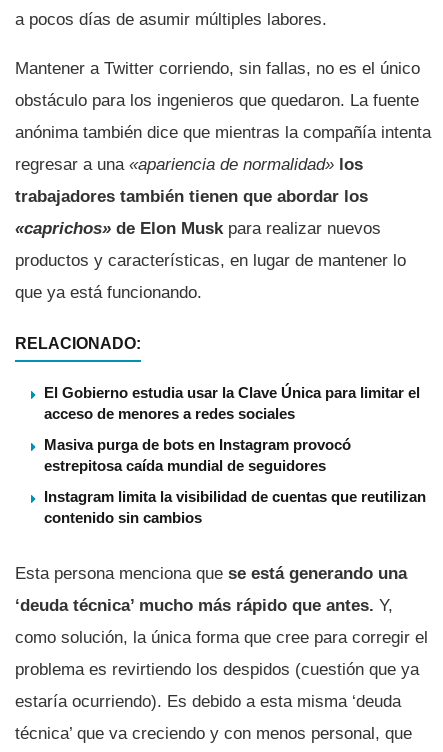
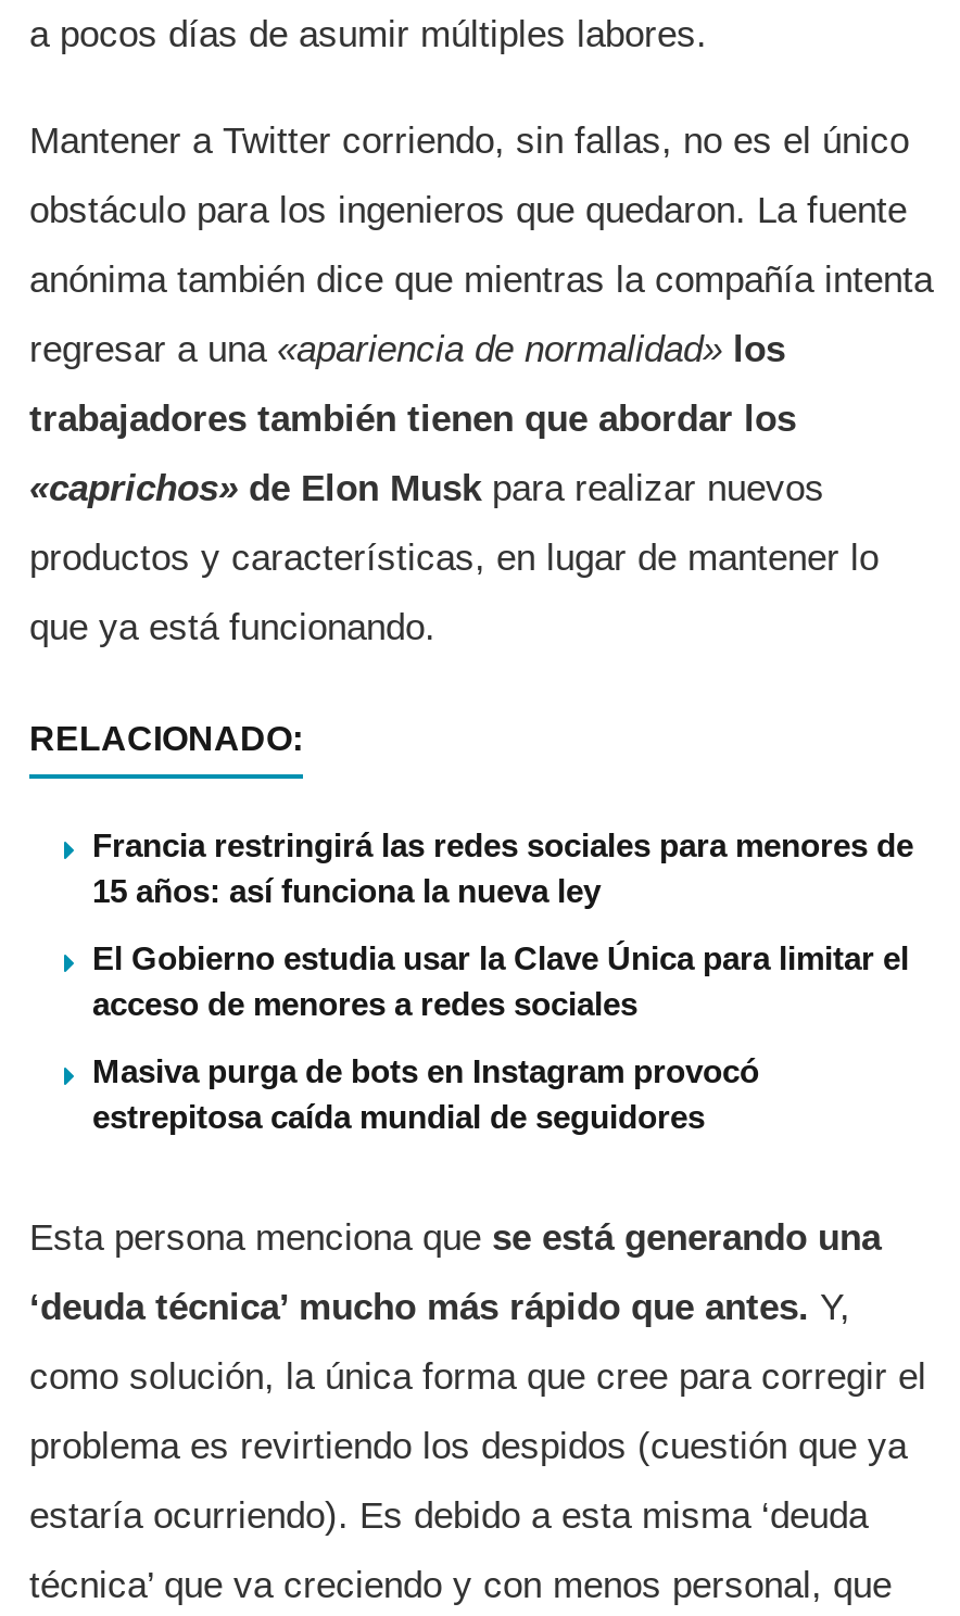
+ Francia restringirá las redes sociales para menores de
+ 15 años: así funciona la nueva ley

moved down: El Gobierno estudia usar la Clave Única para limitar el | acceso de menores a redes sociales | Masiva purga de bots en Instagram provocó | estrepitosa caída mundial de seguidores

- Instagram limita la visibilidad de cuentas que reutilizan
- contenido sin cambios
